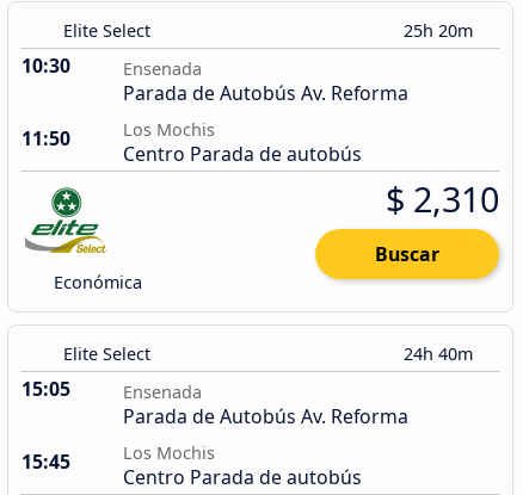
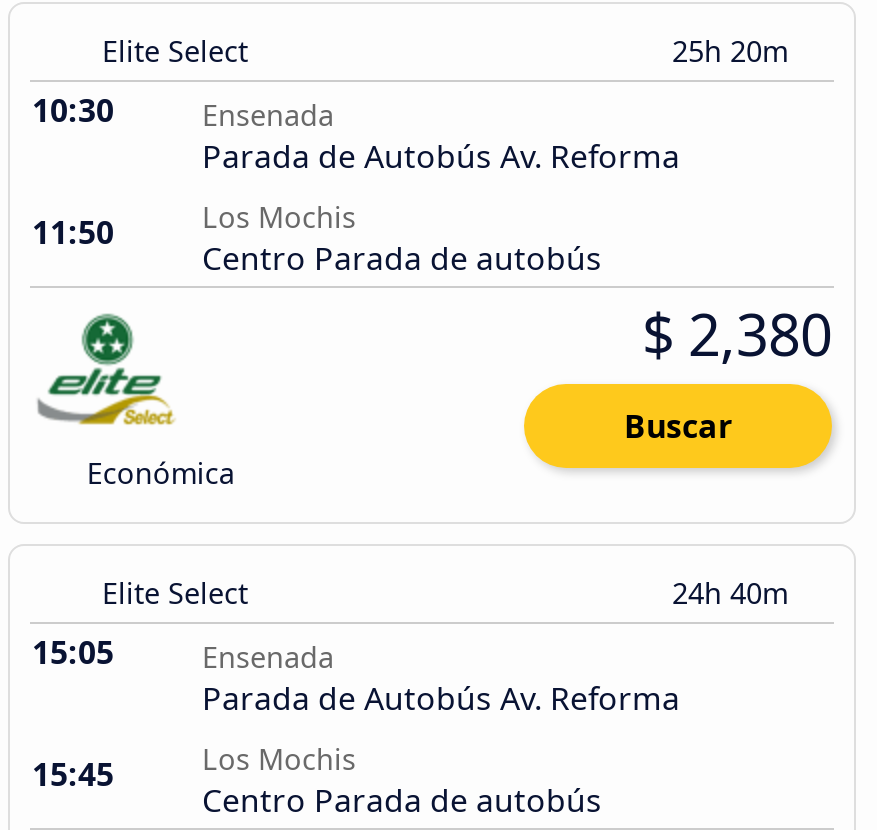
- $ 2,310
+ $ 2,380
